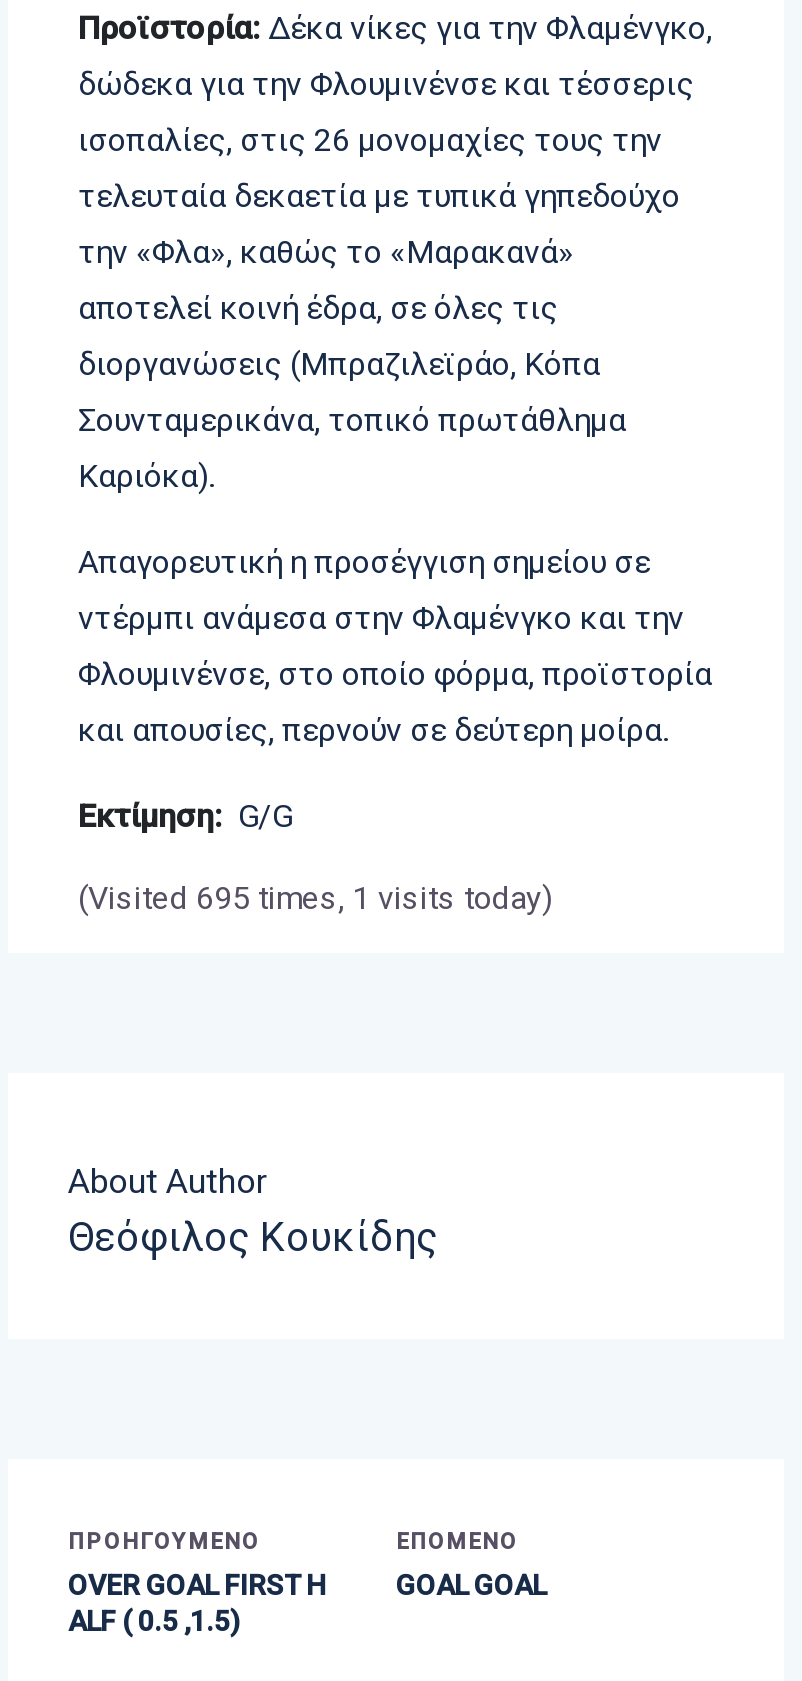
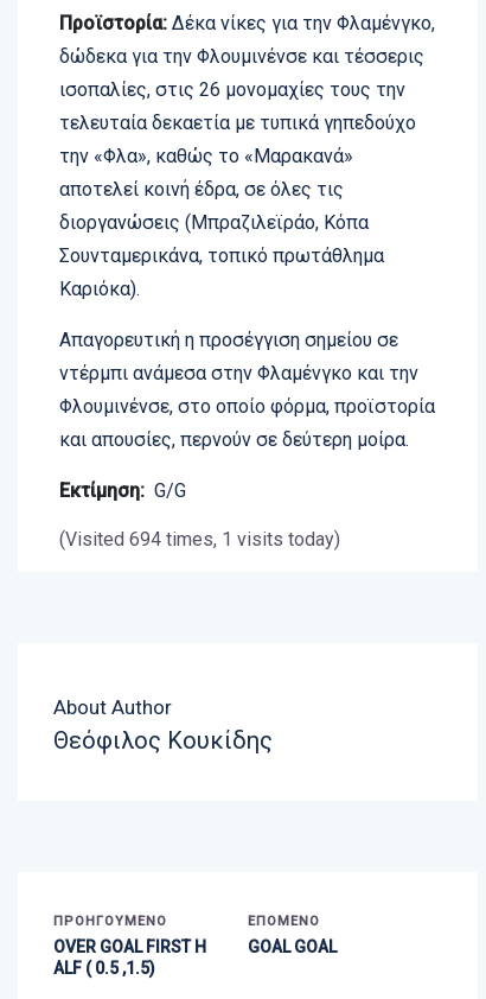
- (Visited 695 times, 1 visits today)
+ (Visited 694 times, 1 visits today)
